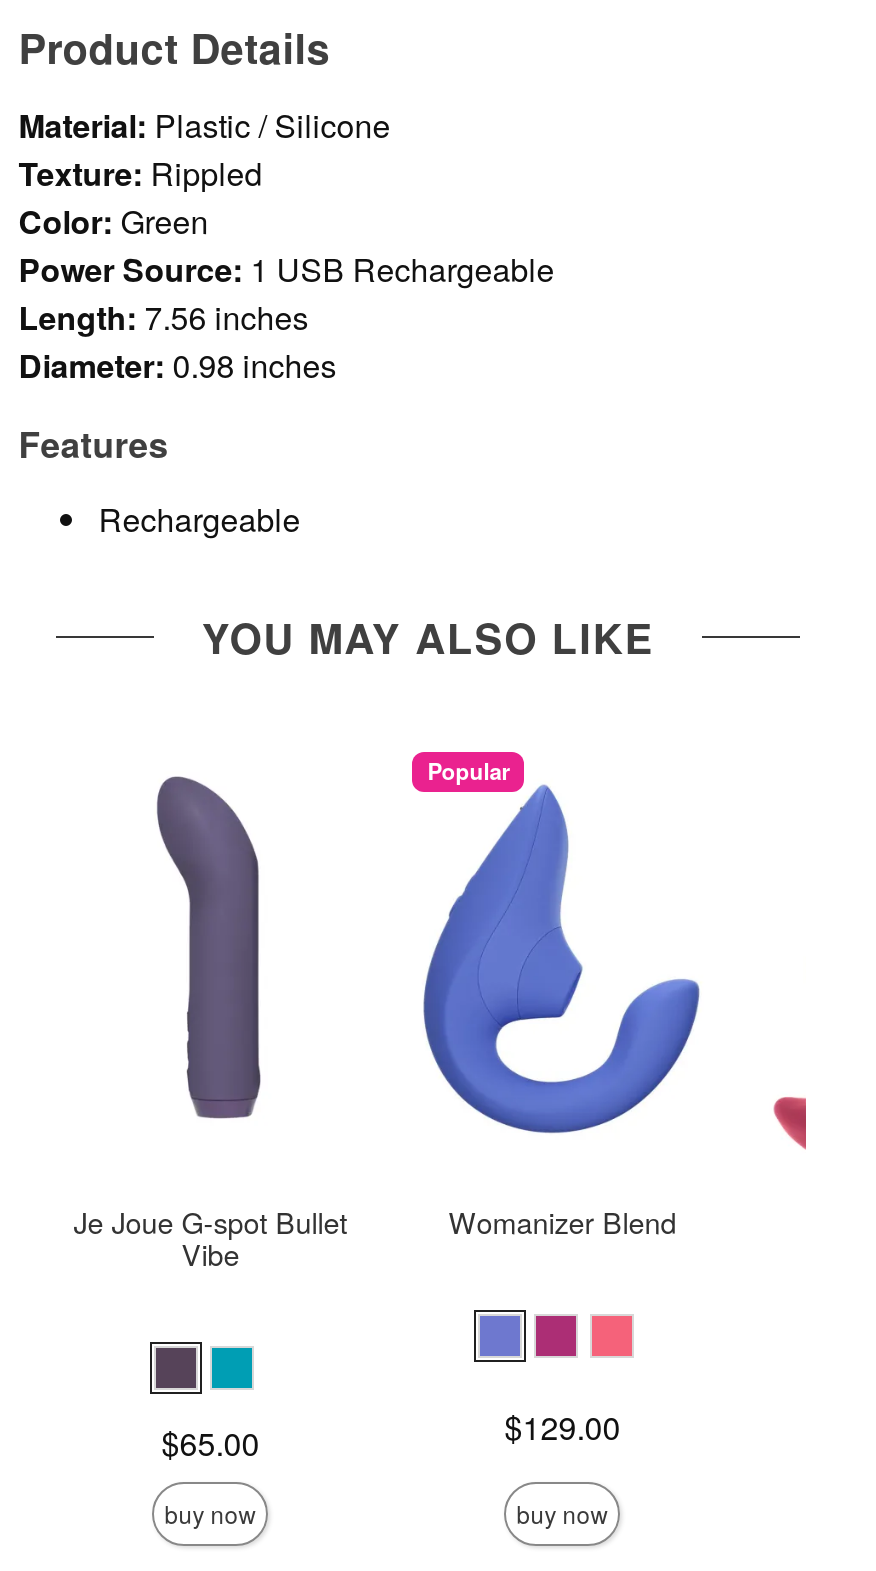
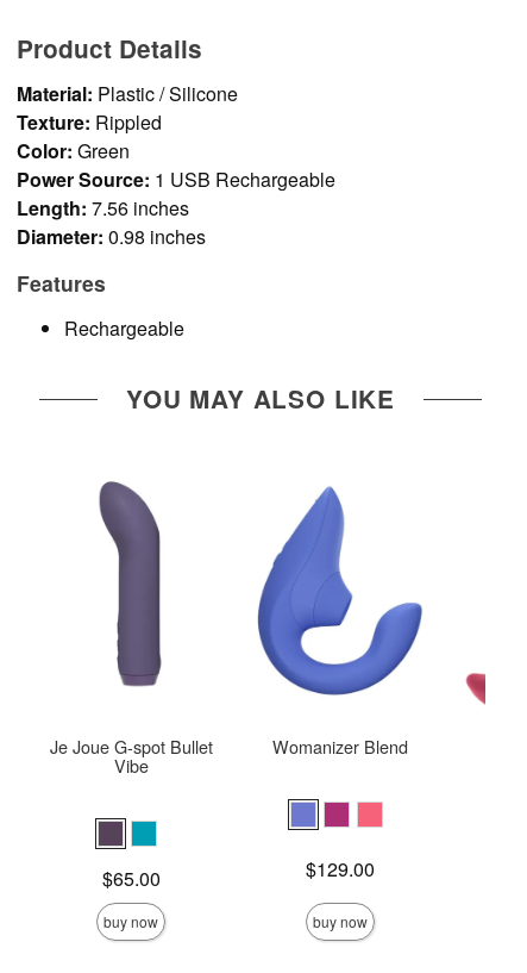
- Popular
